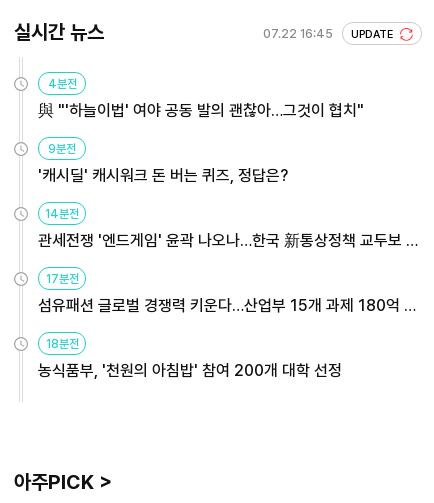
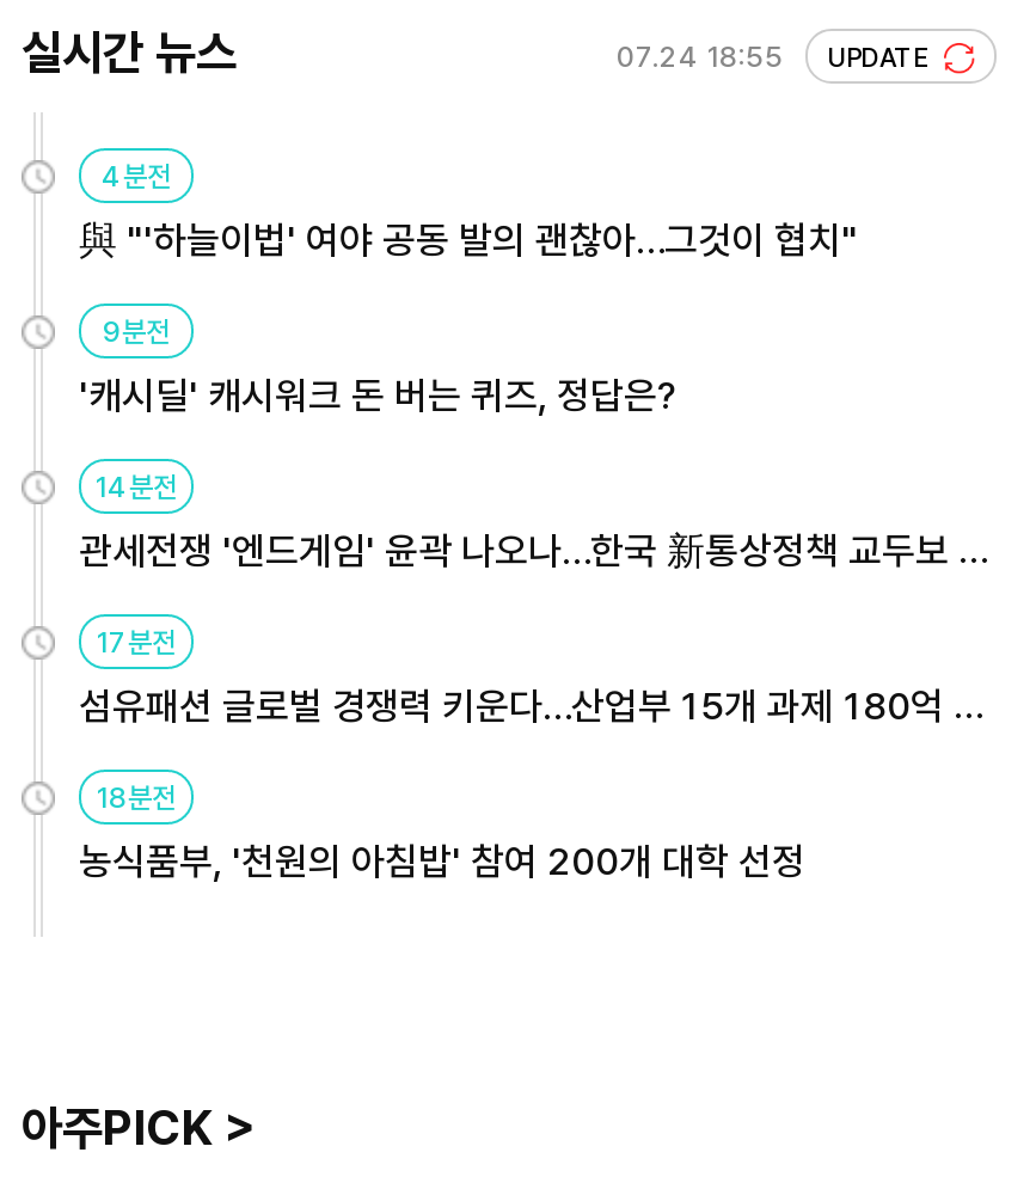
- 07.22 16:45 UPDATE
+ 07.24 18:55 UPDATE
